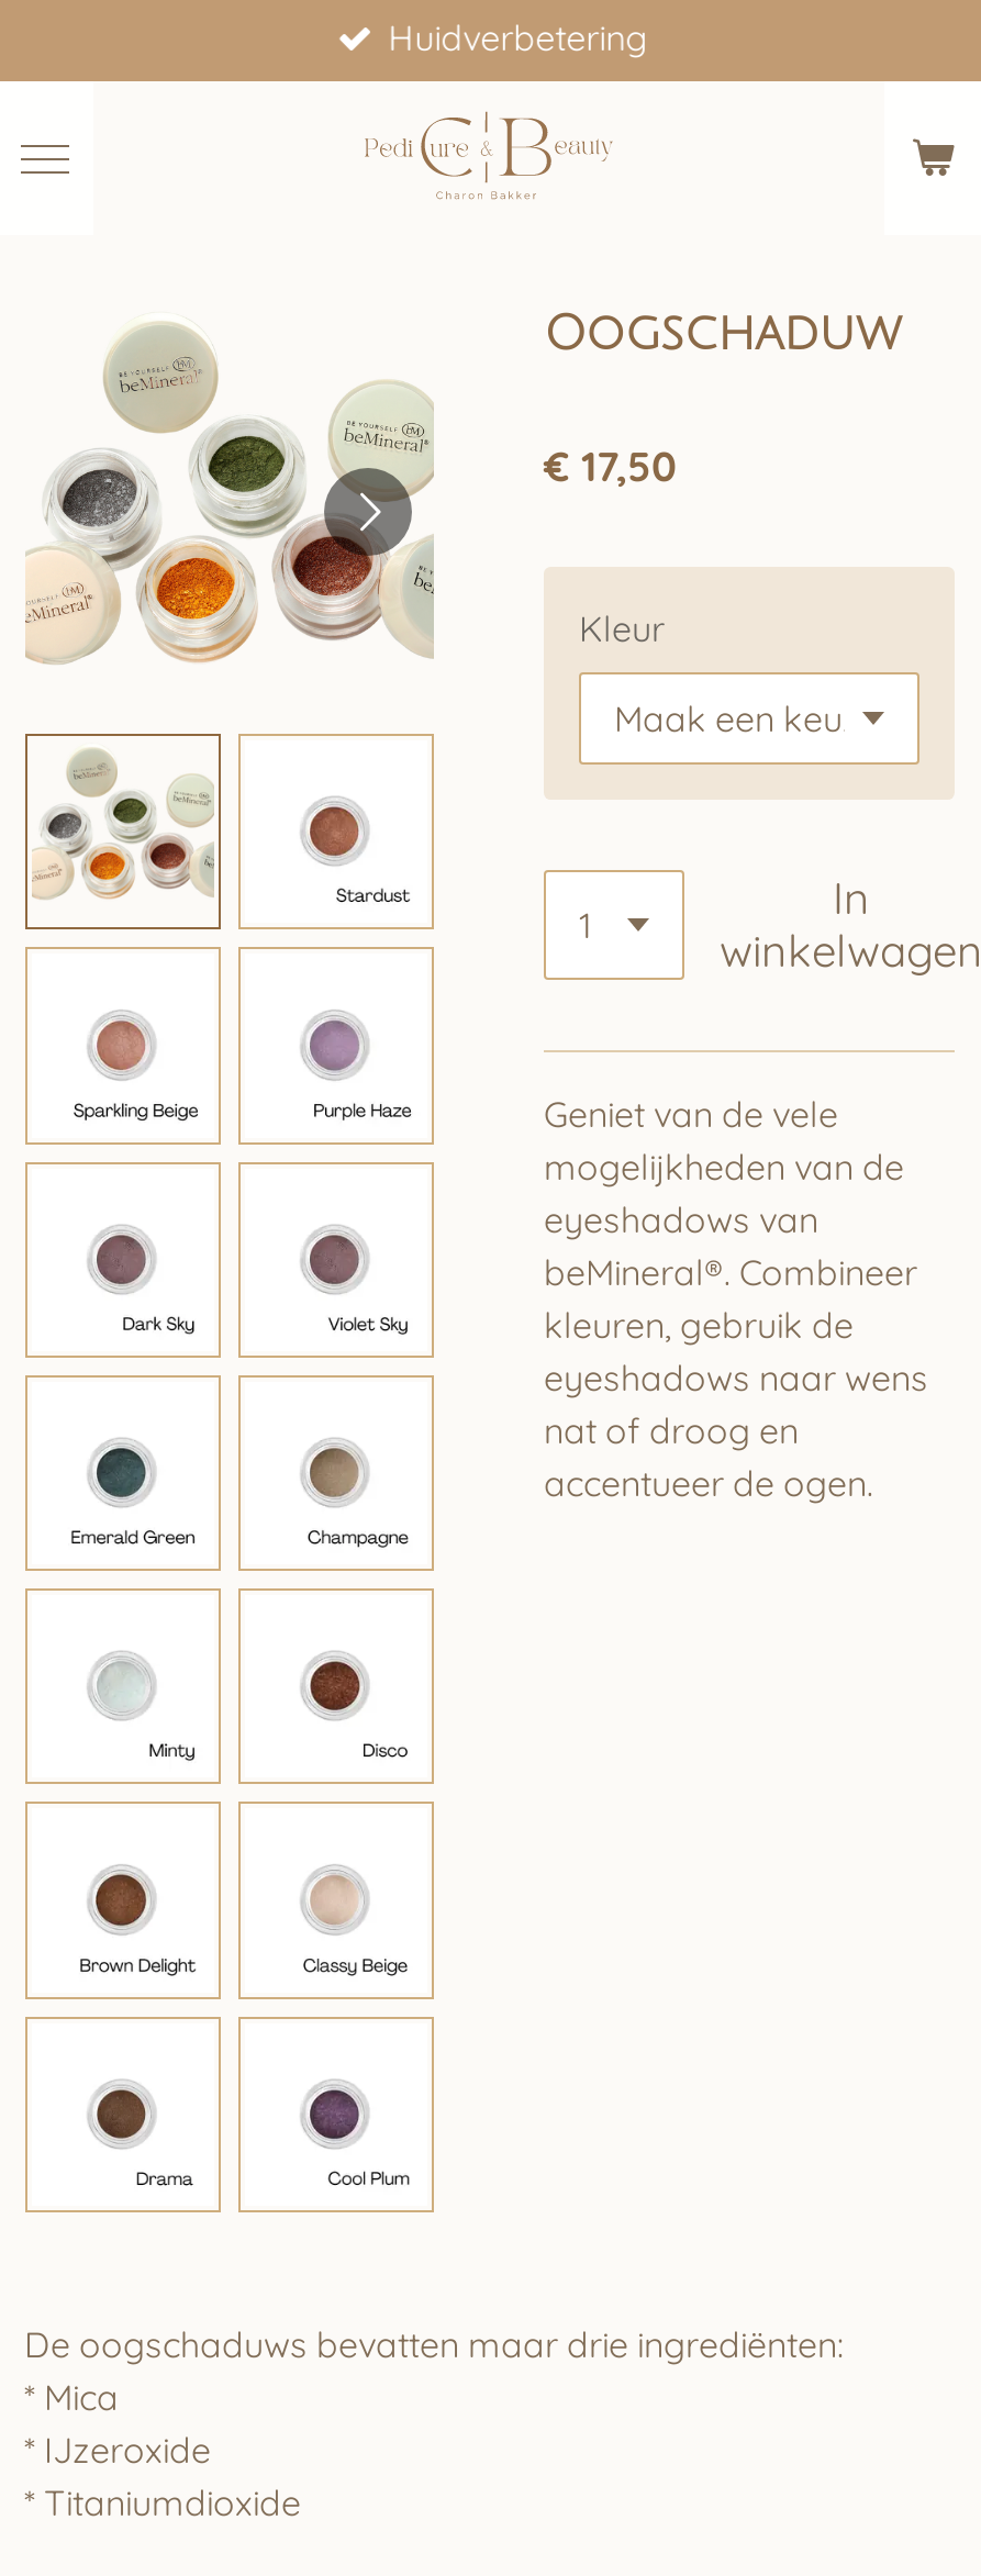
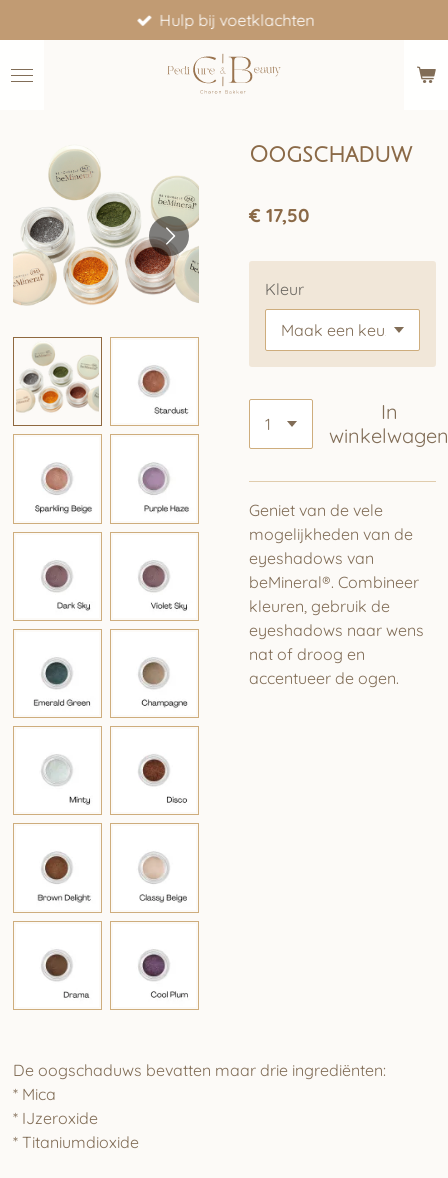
- Huidverbetering
+ Hulp bij voetklachten
